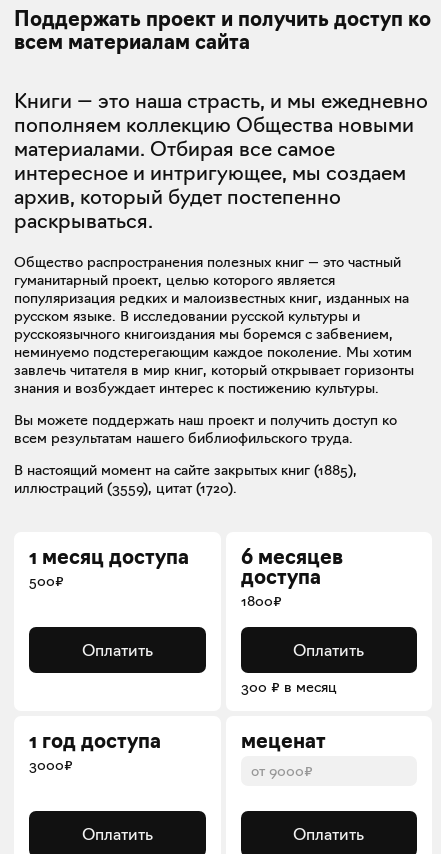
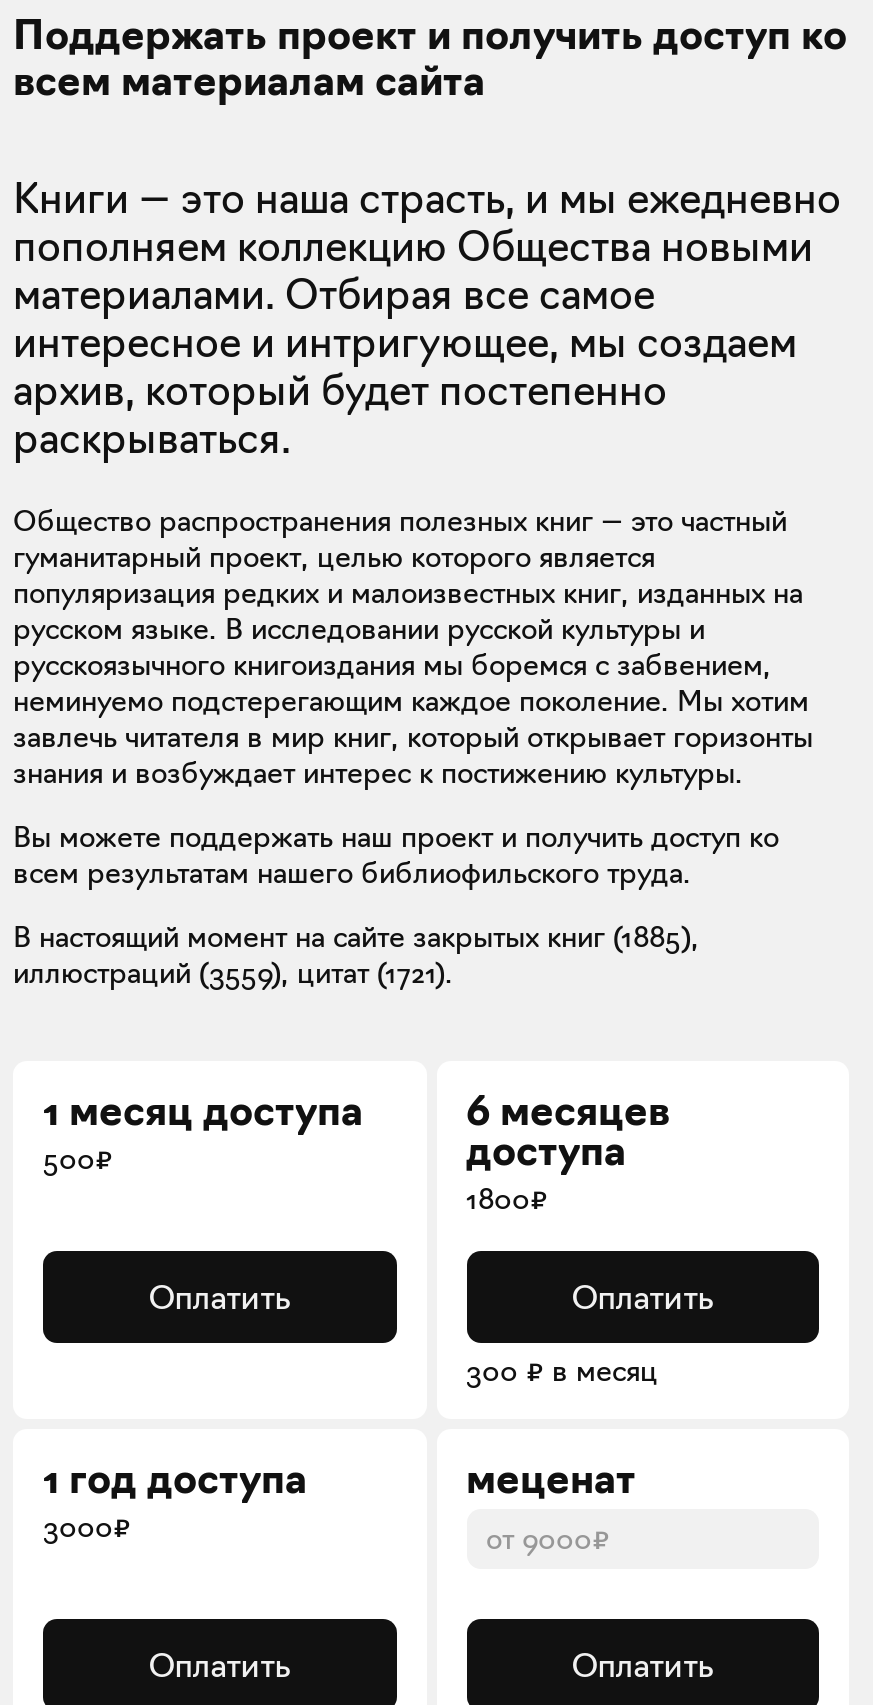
- иллюстраций (3559), цитат (1720).
+ иллюстраций (3559), цитат (1721).
